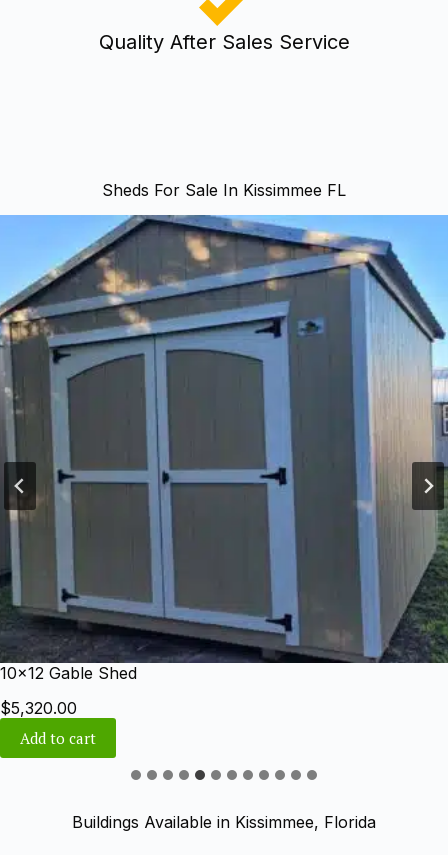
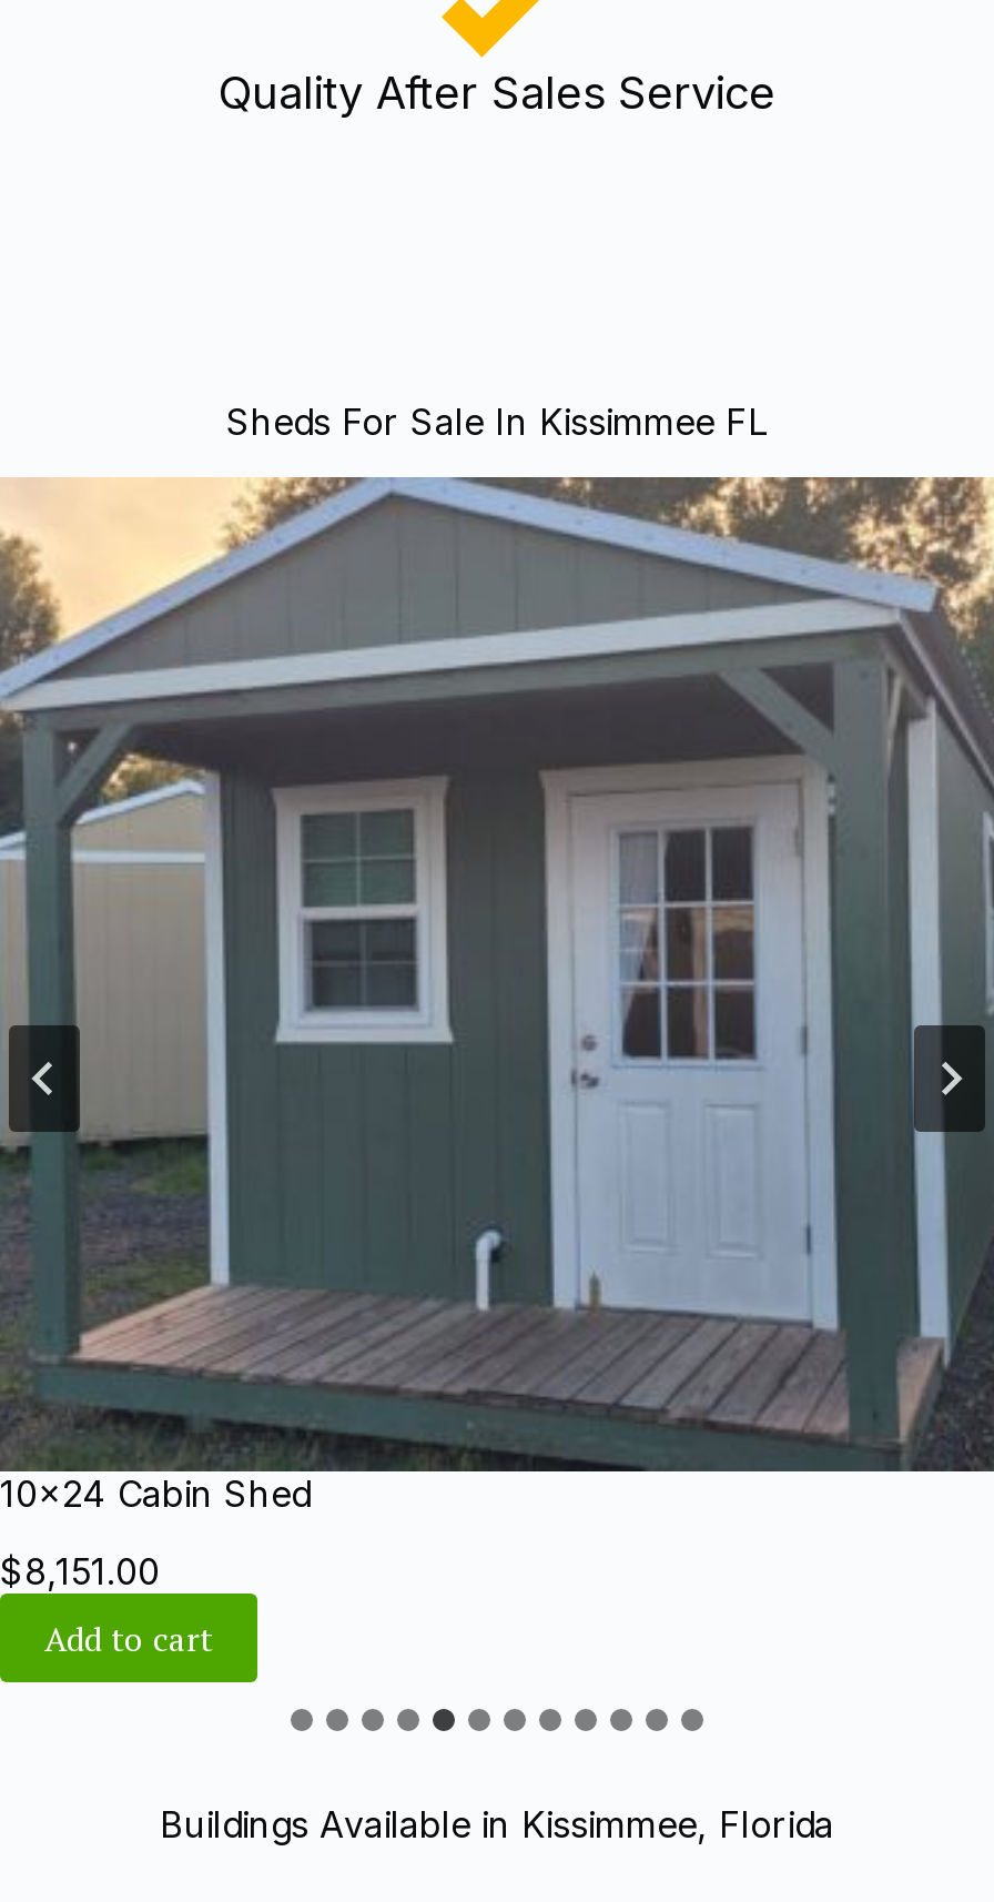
- [image]
- 10×12 Gable Shed
+ [image]
+ 10×24 Cabin Shed

- $5,320.00
+ $8,151.00
